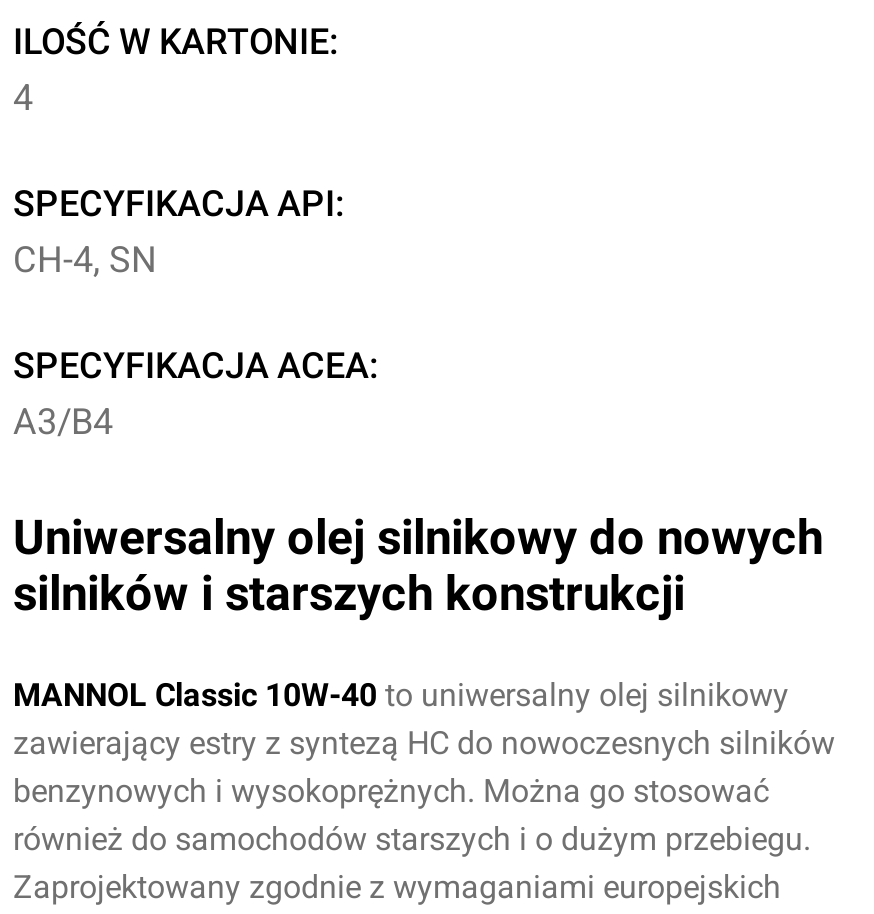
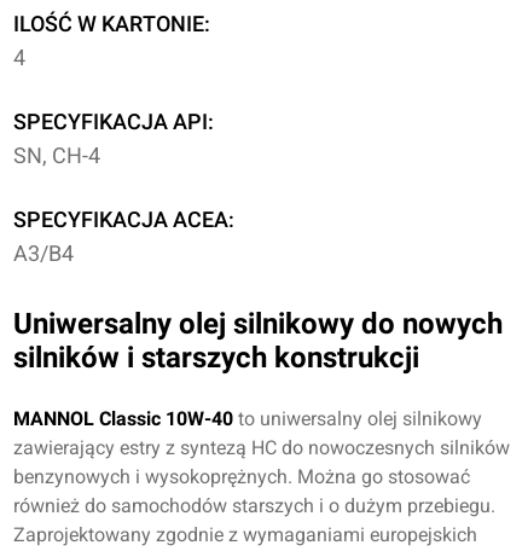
- CH-4, SN
+ SN, CH-4
